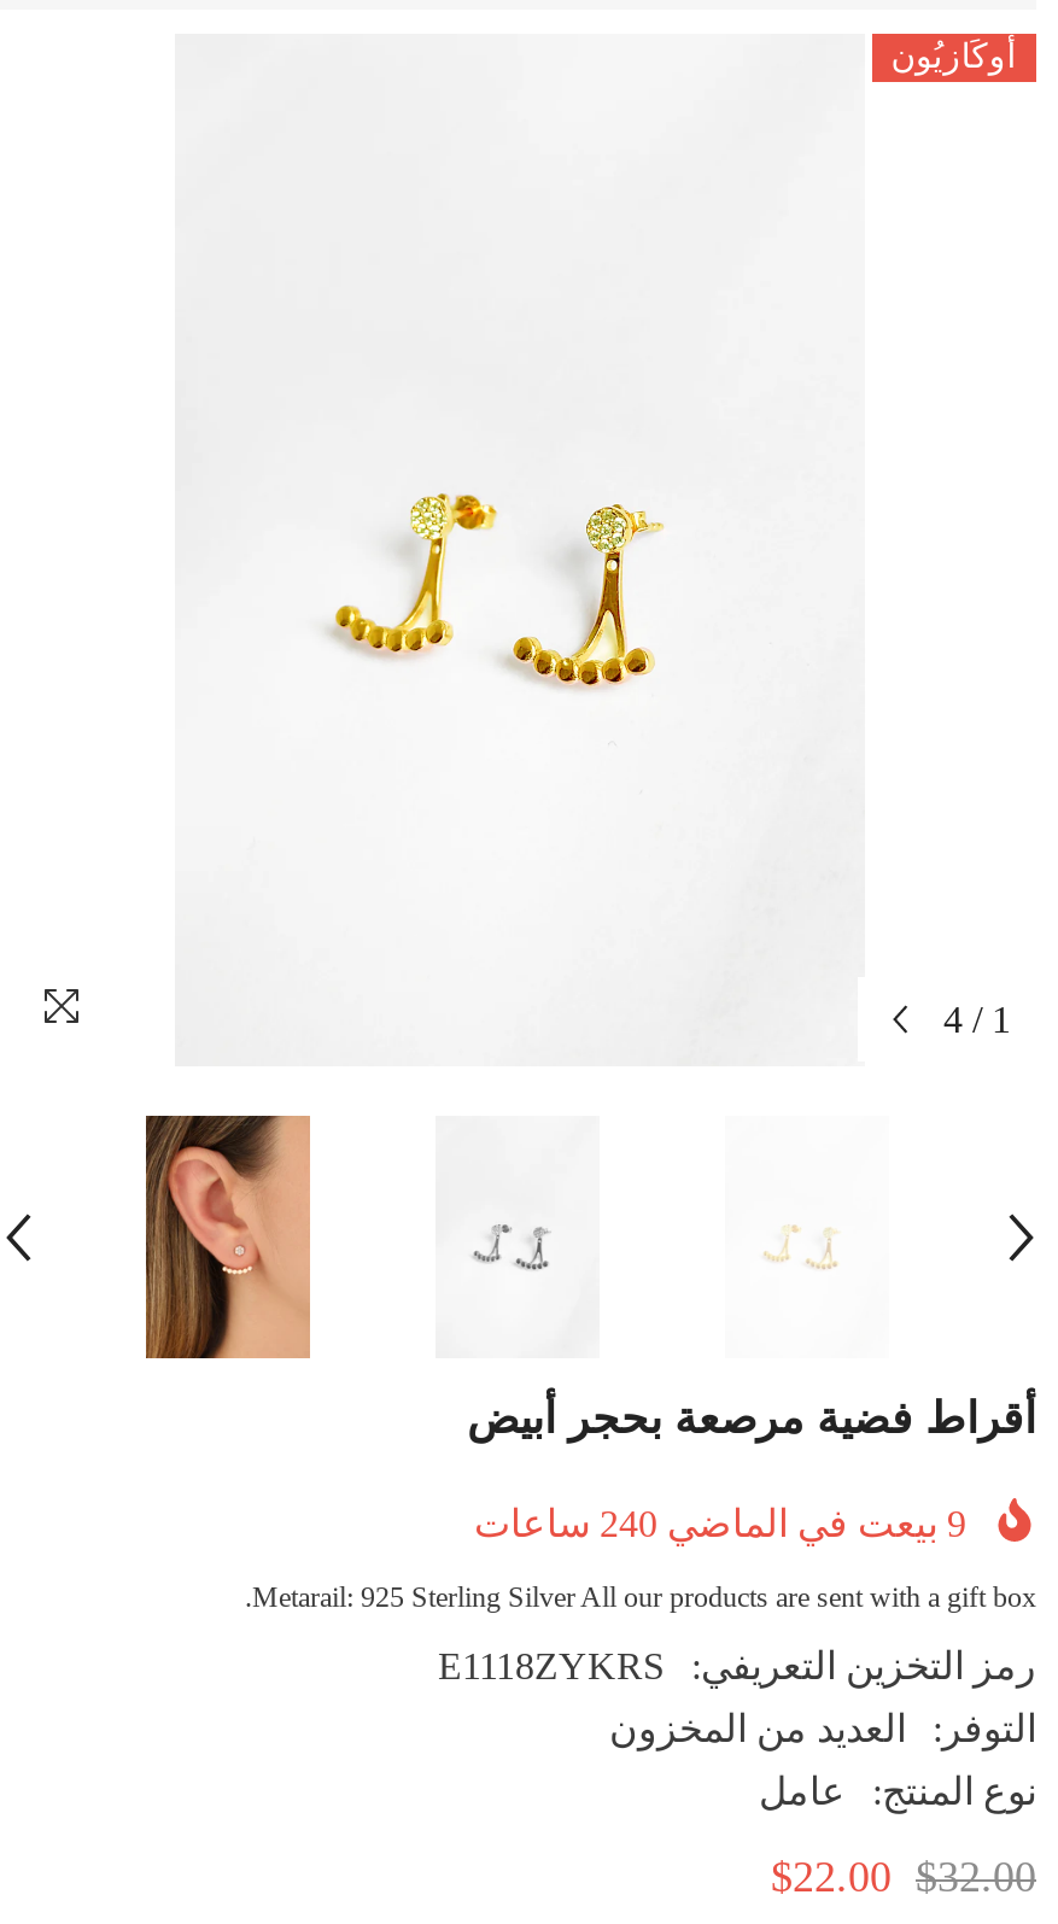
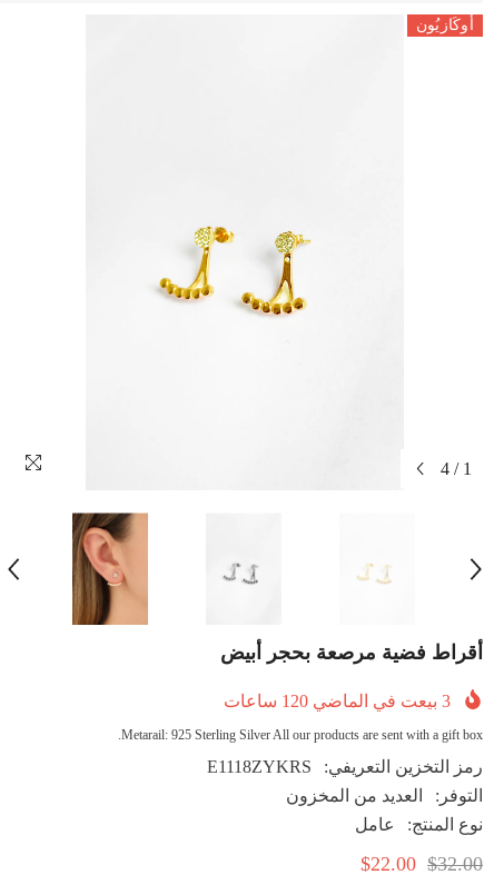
- 9 بيعت في الماضي 240 ساعات
+ 3 بيعت في الماضي 120 ساعات
